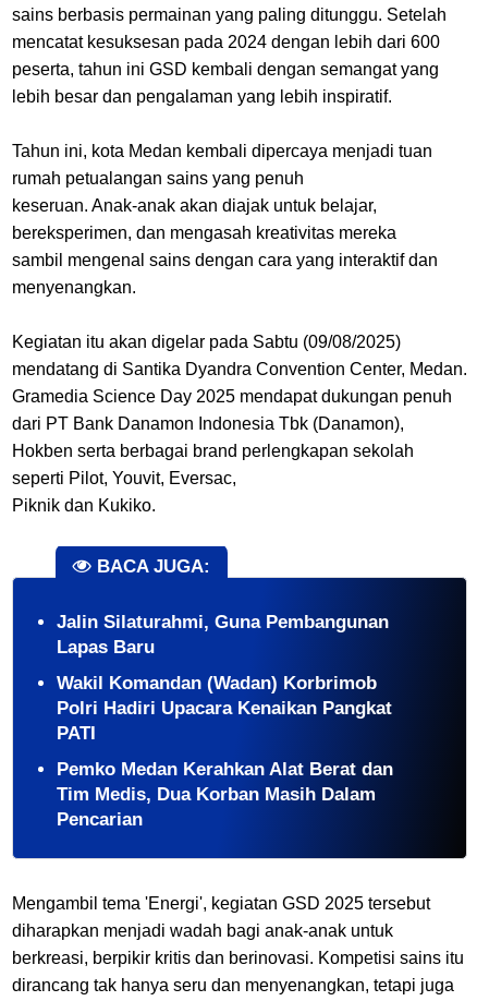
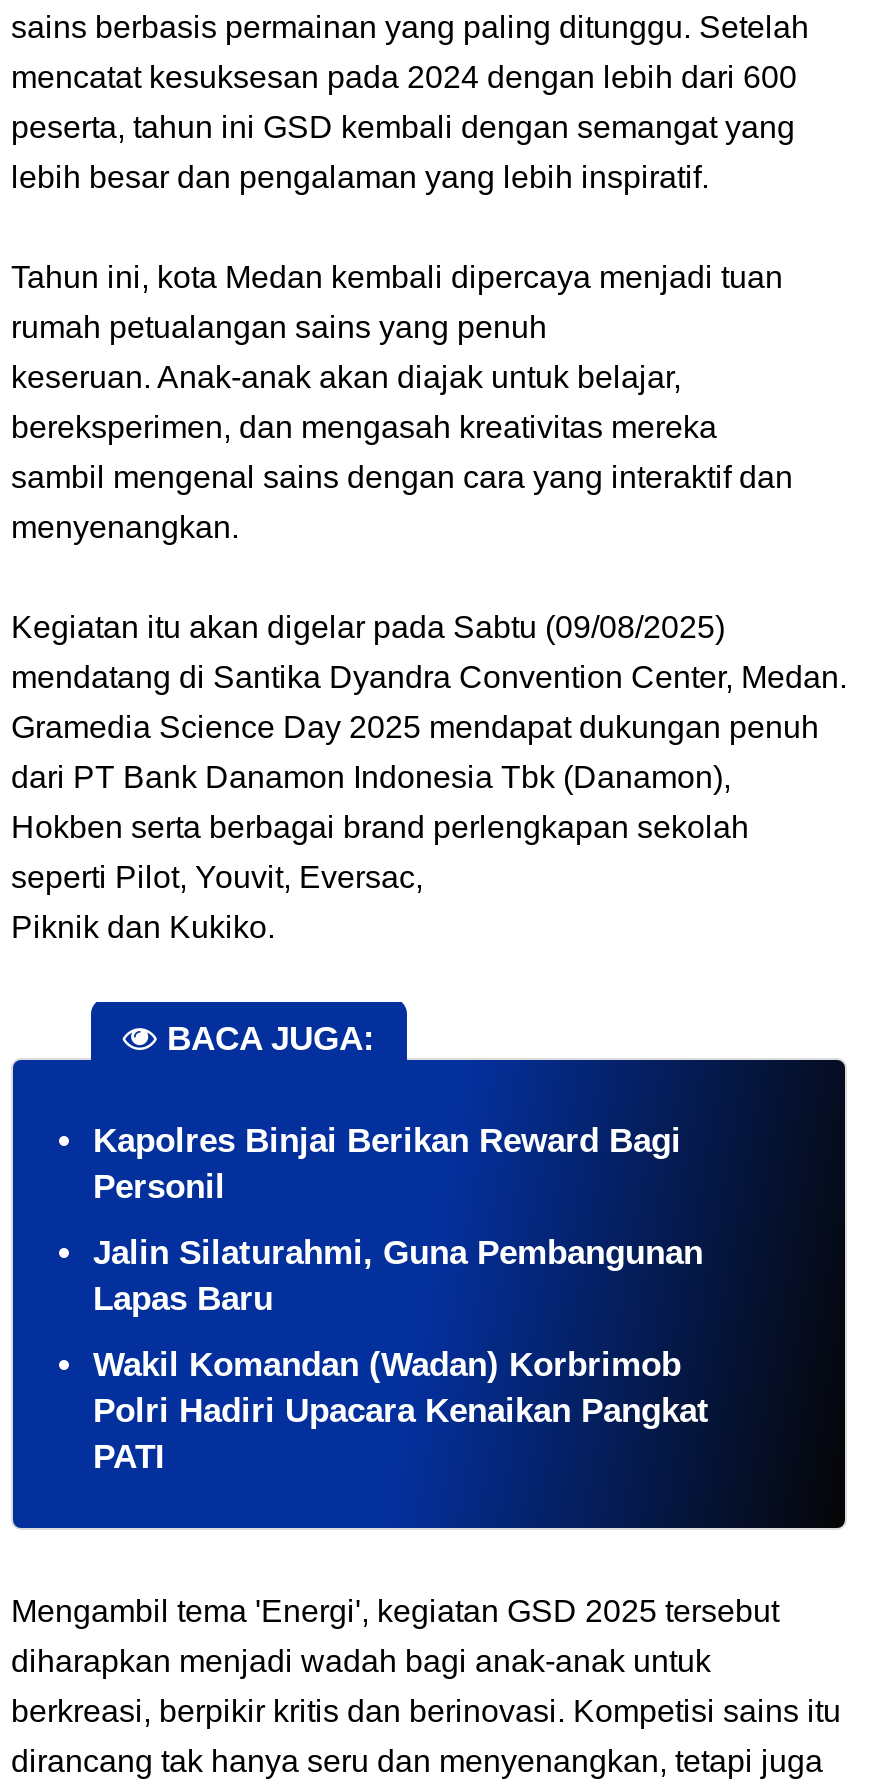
+ Kapolres Binjai Berikan Reward Bagi
+ Personil

moved down: Jalin Silaturahmi, Guna Pembangunan | Lapas Baru | Wakil Komandan (Wadan) Korbrimob | Polri Hadiri Upacara Kenaikan Pangkat | PATI

- Pemko Medan Kerahkan Alat Berat dan
- Tim Medis, Dua Korban Masih Dalam
- Pencarian
